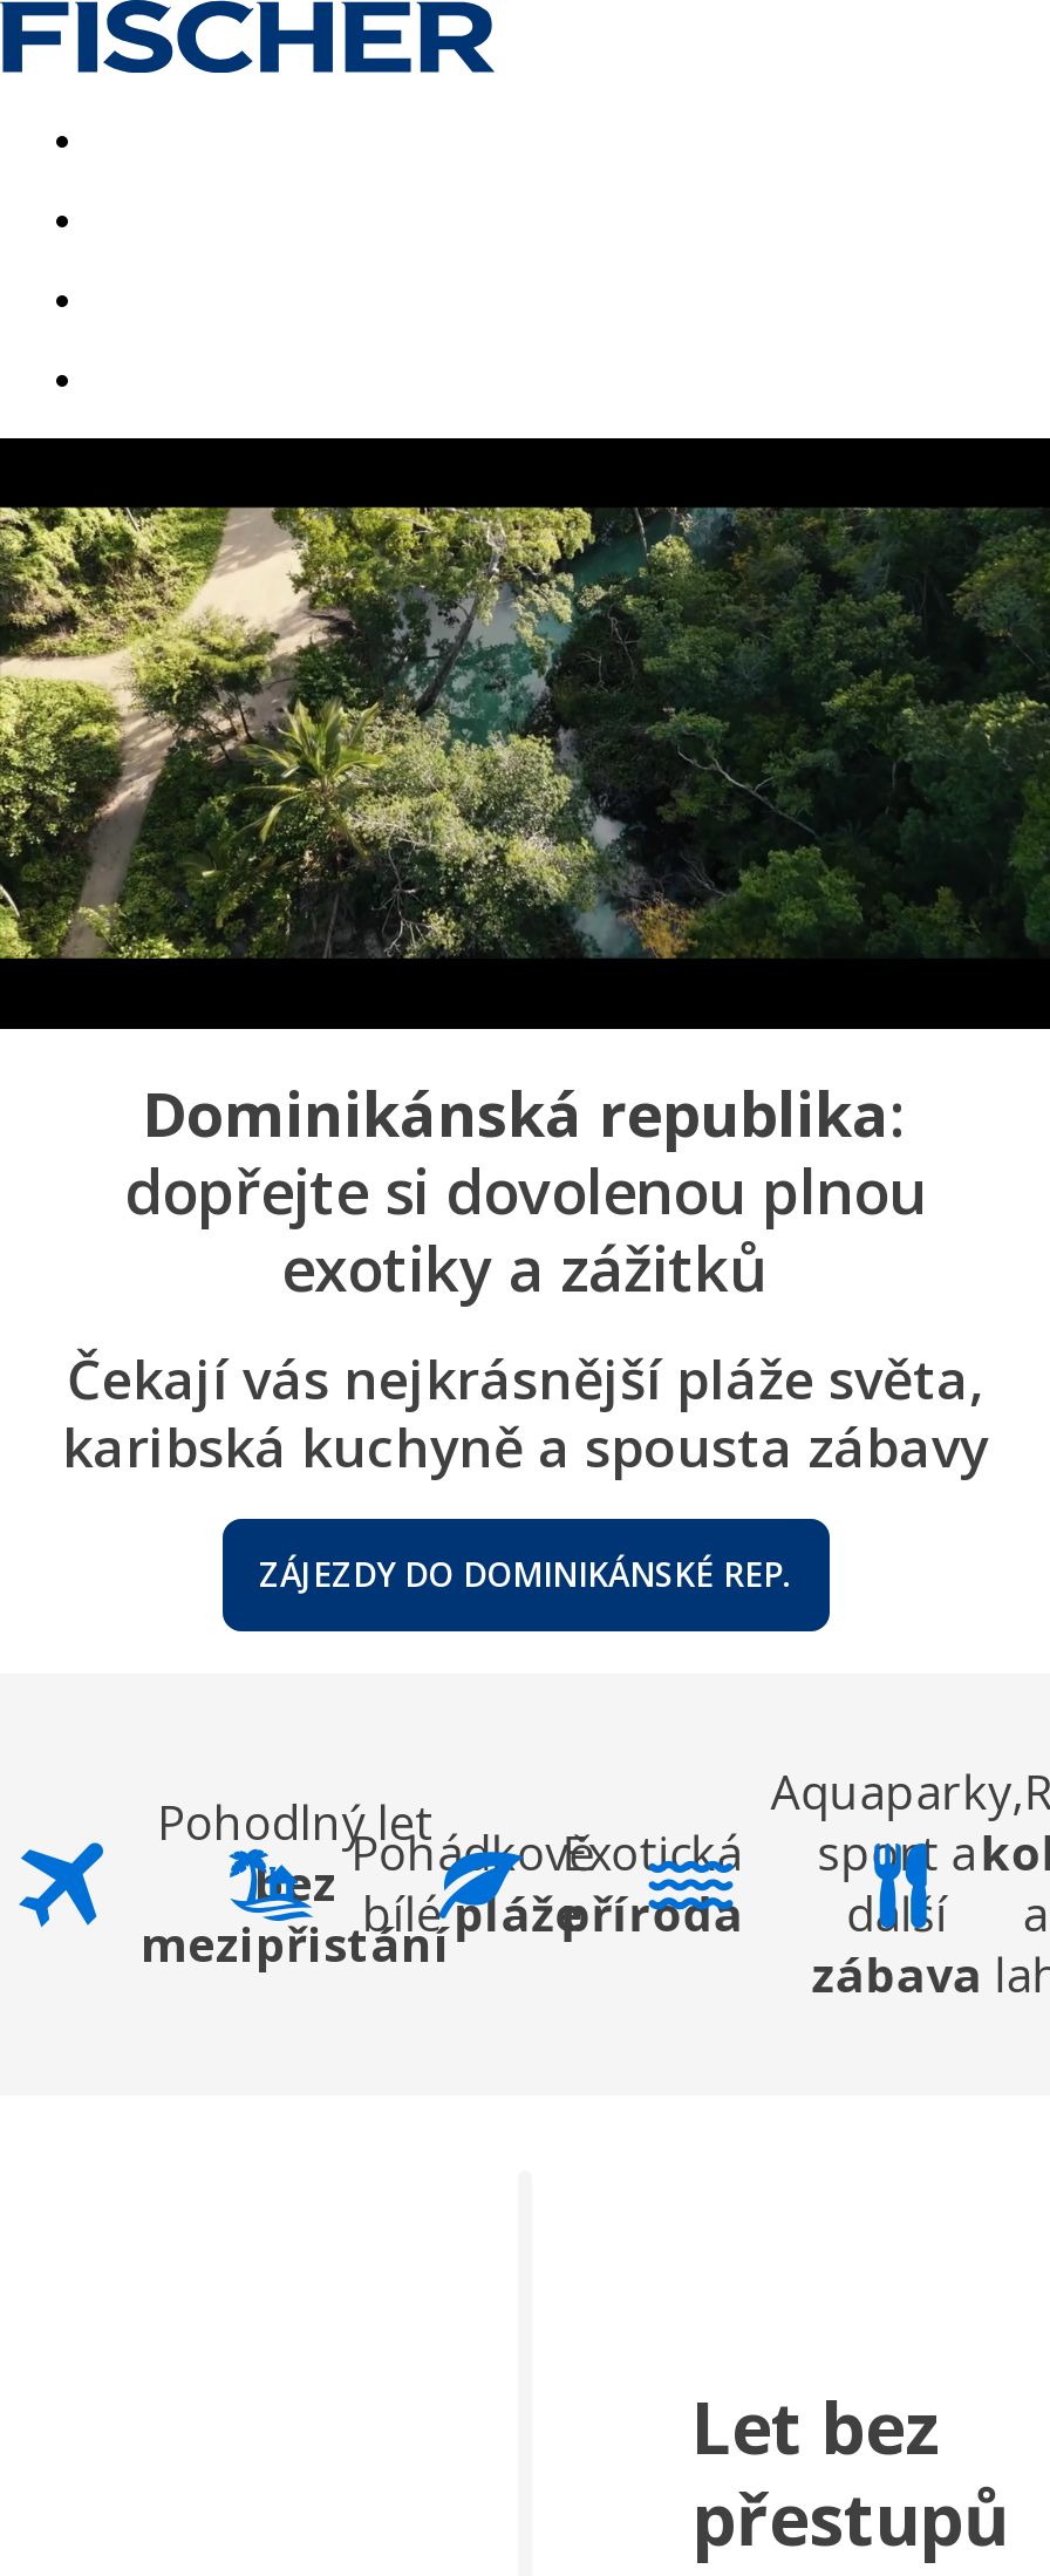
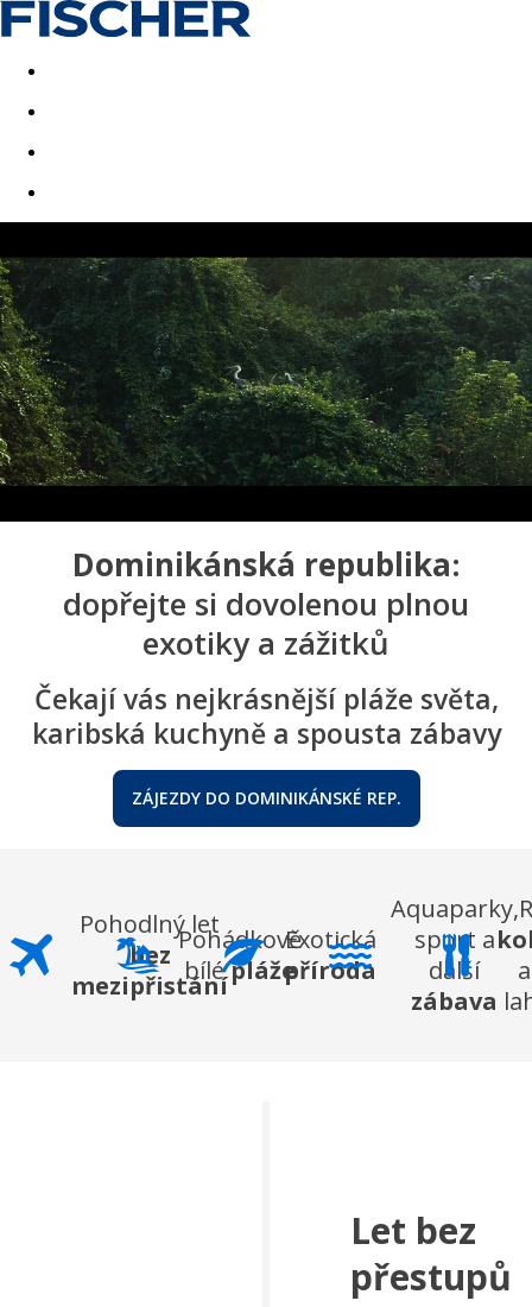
- [image]
+ [image]
